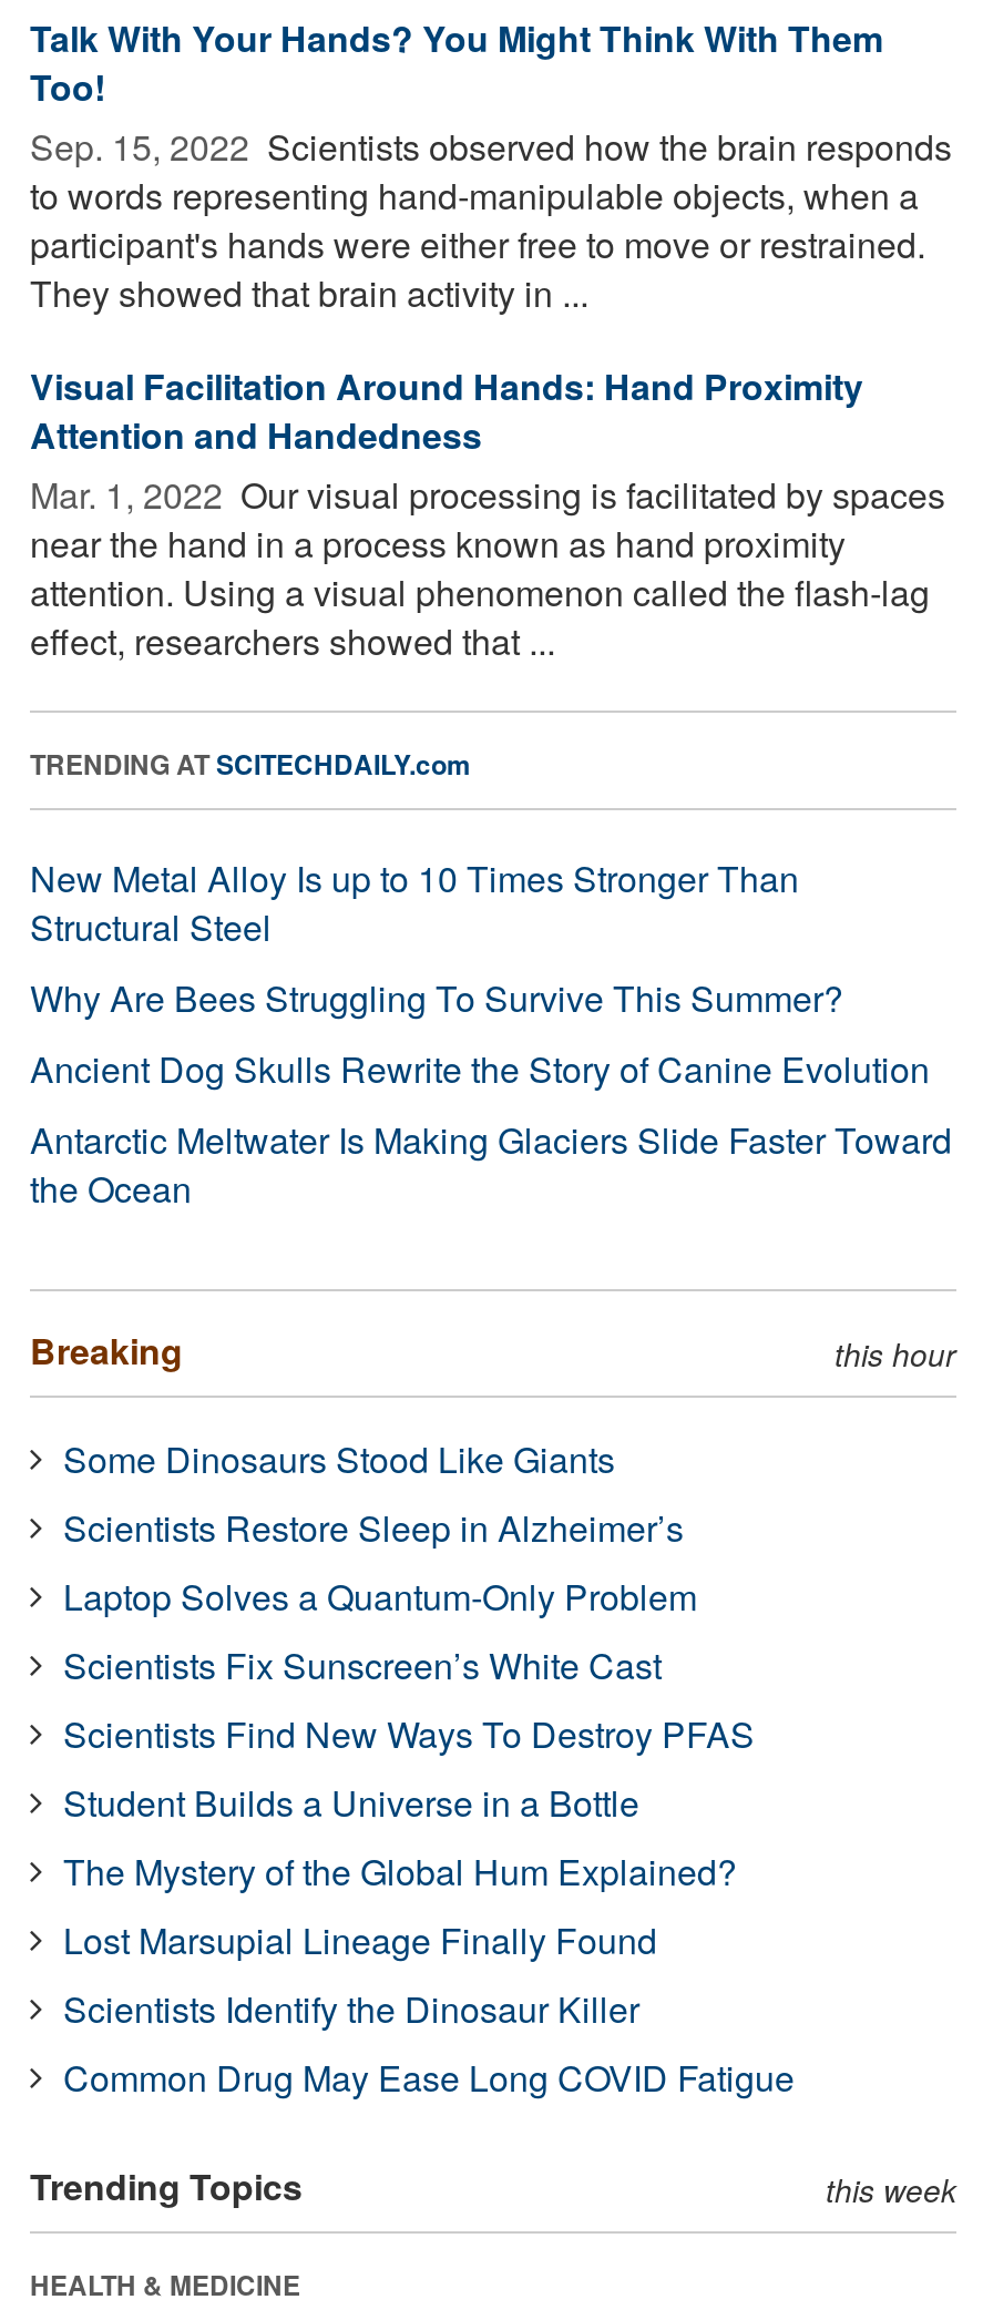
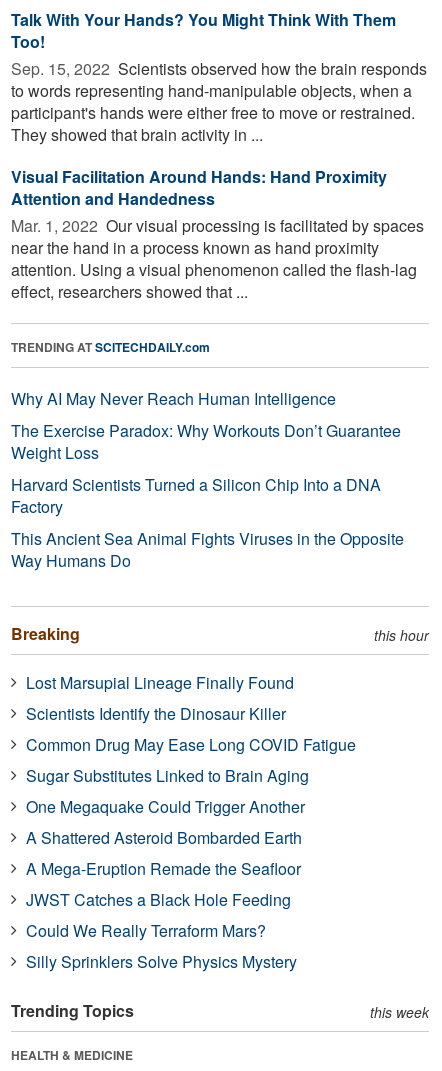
- New Metal Alloy Is up to 10 Times Stronger Than
- Structural Steel
- Why Are Bees Struggling To Survive This Summer?
- Ancient Dog Skulls Rewrite the Story of Canine Evolution
- Antarctic Meltwater Is Making Glaciers Slide Faster Toward
- the Ocean
+ Why AI May Never Reach Human Intelligence
+ The Exercise Paradox: Why Workouts Don’t Guarantee
+ Weight Loss
+ Harvard Scientists Turned a Silicon Chip Into a DNA
+ Factory
+ This Ancient Sea Animal Fights Viruses in the Opposite
+ Way Humans Do

- Some Dinosaurs Stood Like Giants
- Scientists Restore Sleep in Alzheimer’s
- Laptop Solves a Quantum-Only Problem
- Scientists Fix Sunscreen’s White Cast
- Scientists Find New Ways To Destroy PFAS
- Student Builds a Universe in a Bottle
- The Mystery of the Global Hum Explained?

moved up: Lost Marsupial Lineage Finally Found | Scientists Identify the Dinosaur Killer | Common Drug May Ease Long COVID Fatigue

+ Sugar Substitutes Linked to Brain Aging
+ One Megaquake Could Trigger Another
+ A Shattered Asteroid Bombarded Earth
+ A Mega-Eruption Remade the Seafloor
+ JWST Catches a Black Hole Feeding
+ Could We Really Terraform Mars?
+ Silly Sprinklers Solve Physics Mystery
